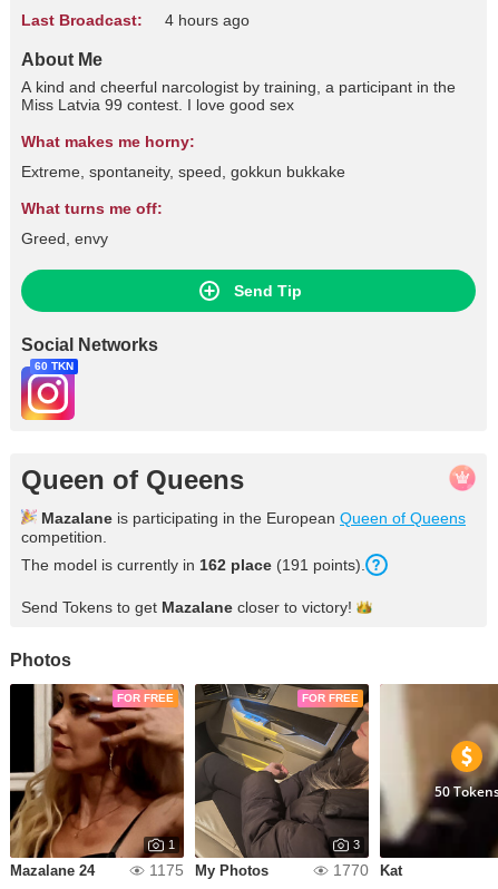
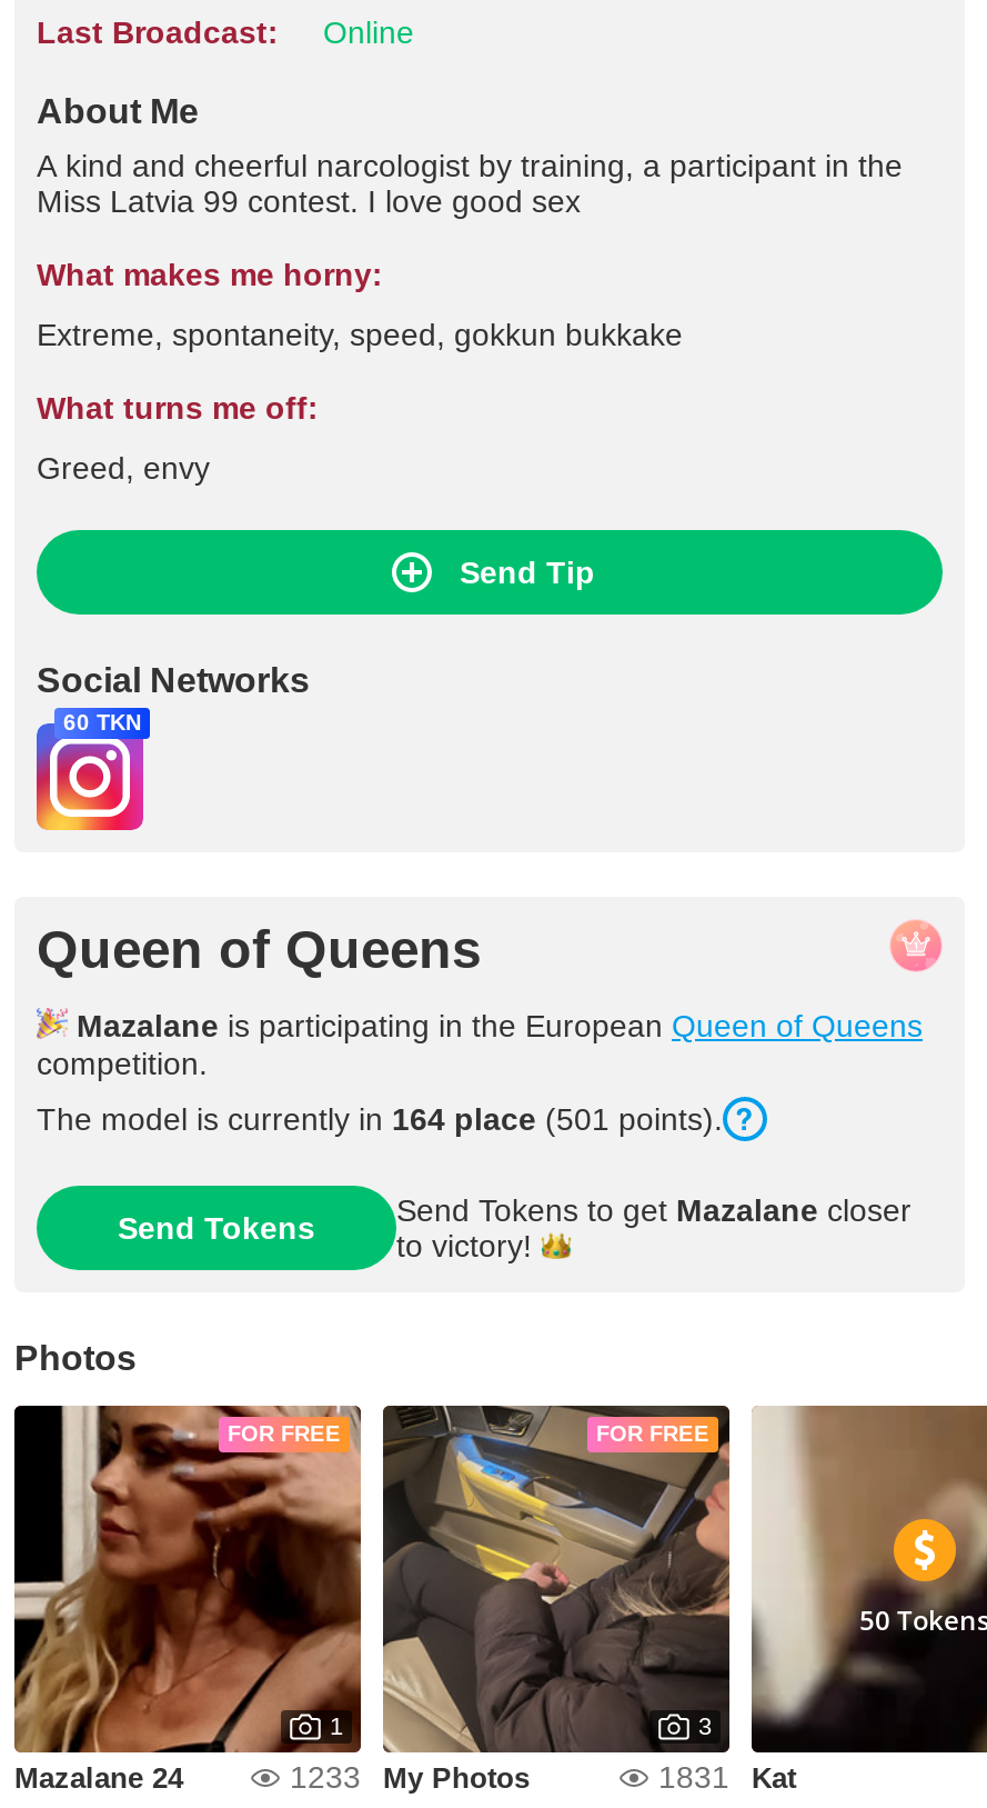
- 4 hours ago
+ Online

- The model is currently in 162 place (191 points).
+ The model is currently in 164 place (501 points).

- Send Tokens to get Mazalane closer to victory!
+ Send Tokens
+ Send Tokens to get Mazalane closer
+ to victory!

- 1175 My Photos
+ 1233 My Photos

- 1770 Kat
+ 1831 Kat
